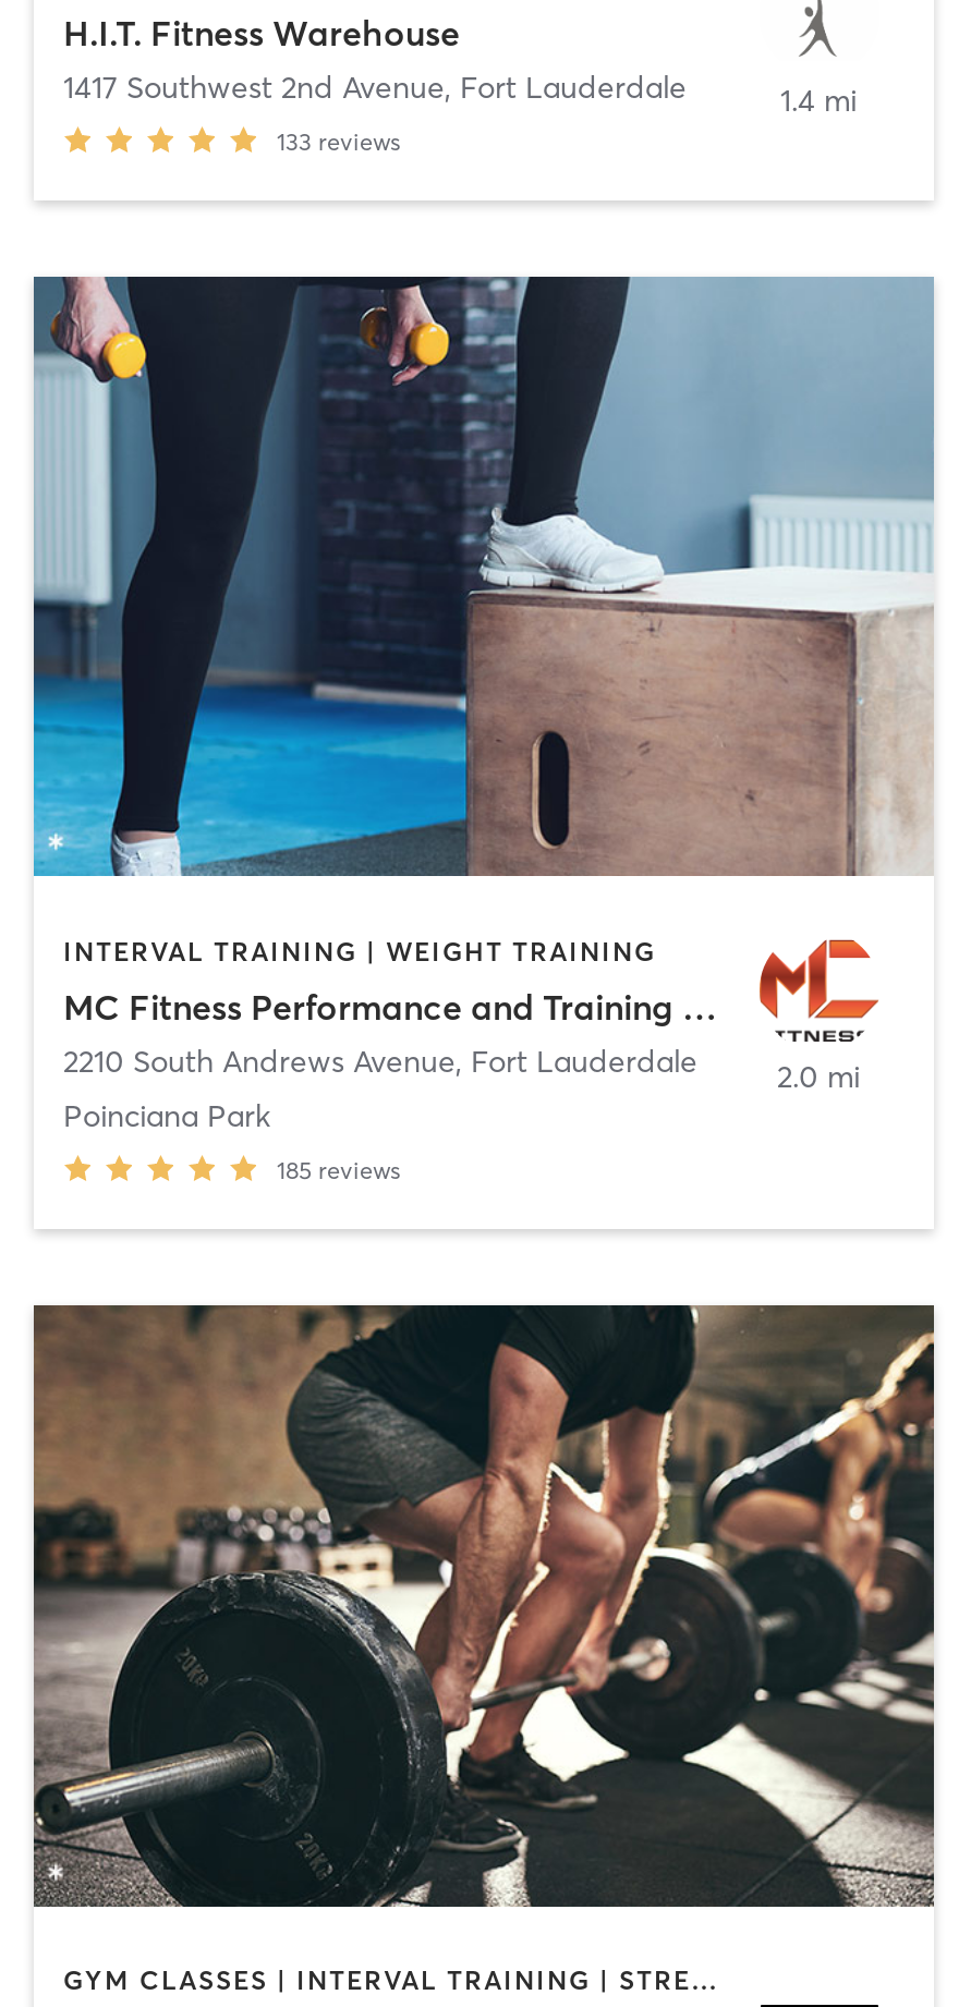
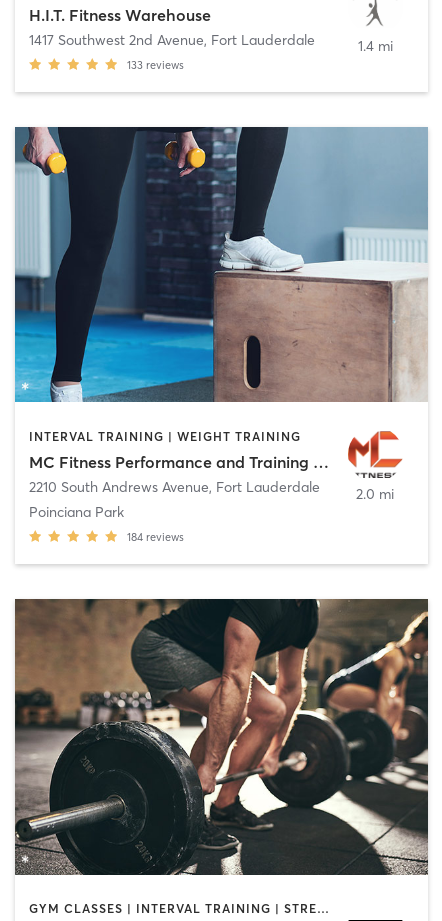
- 185 reviews
+ 184 reviews
